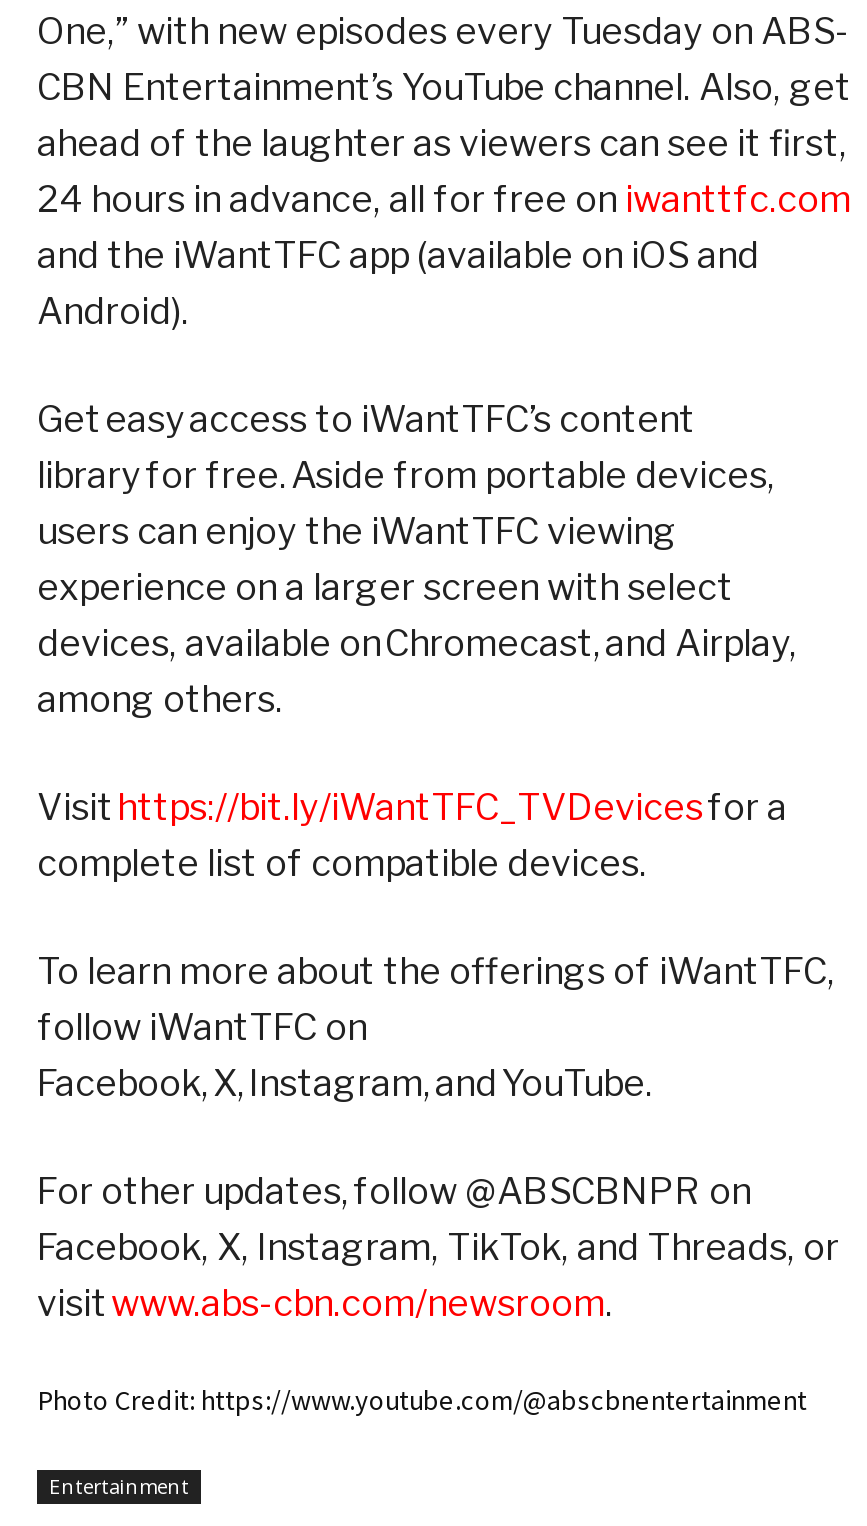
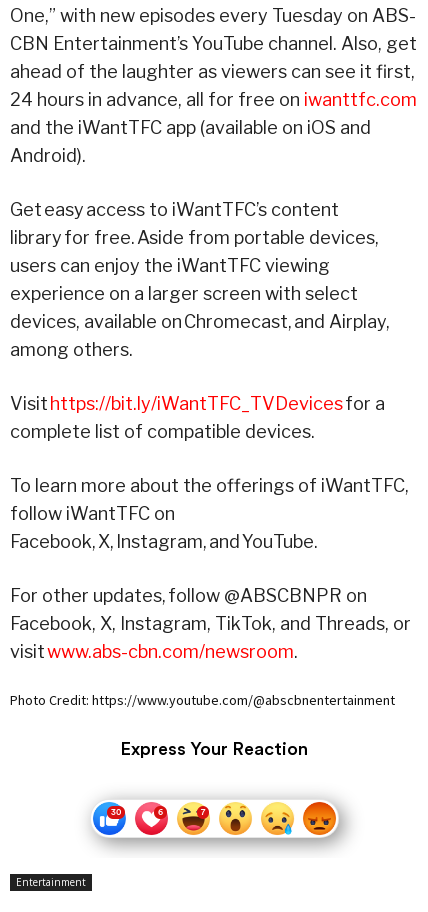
+ [image]

+ Express Your Reaction
